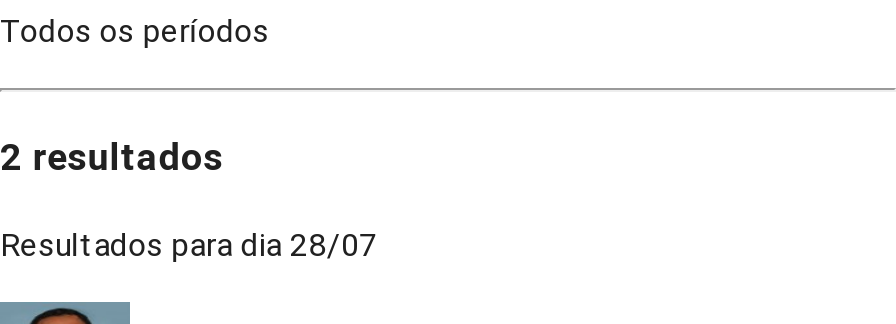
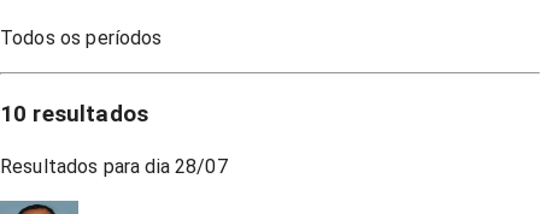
- 2 resultados
+ 10 resultados
